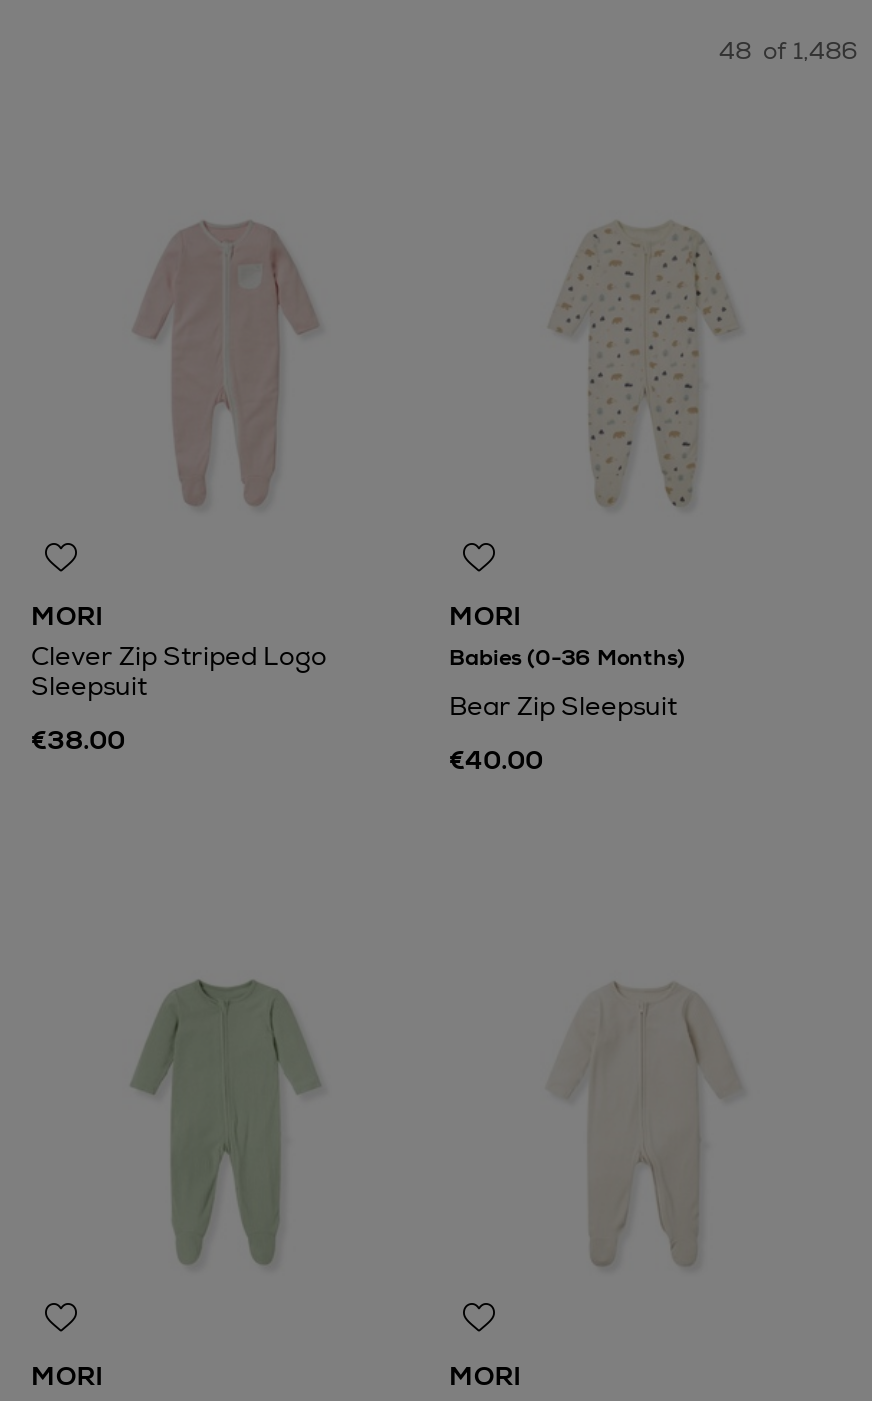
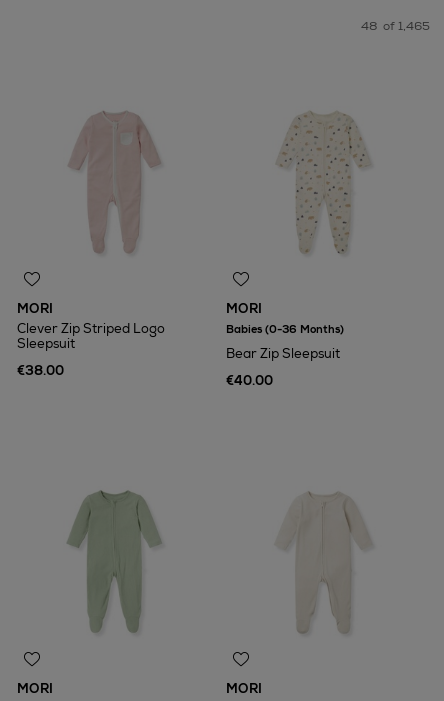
- 48 of 1,486
+ 48 of 1,465
